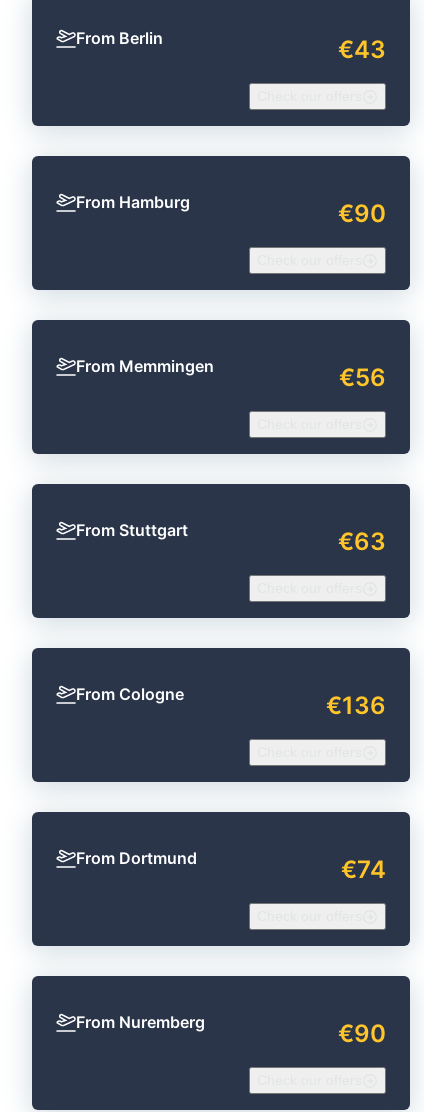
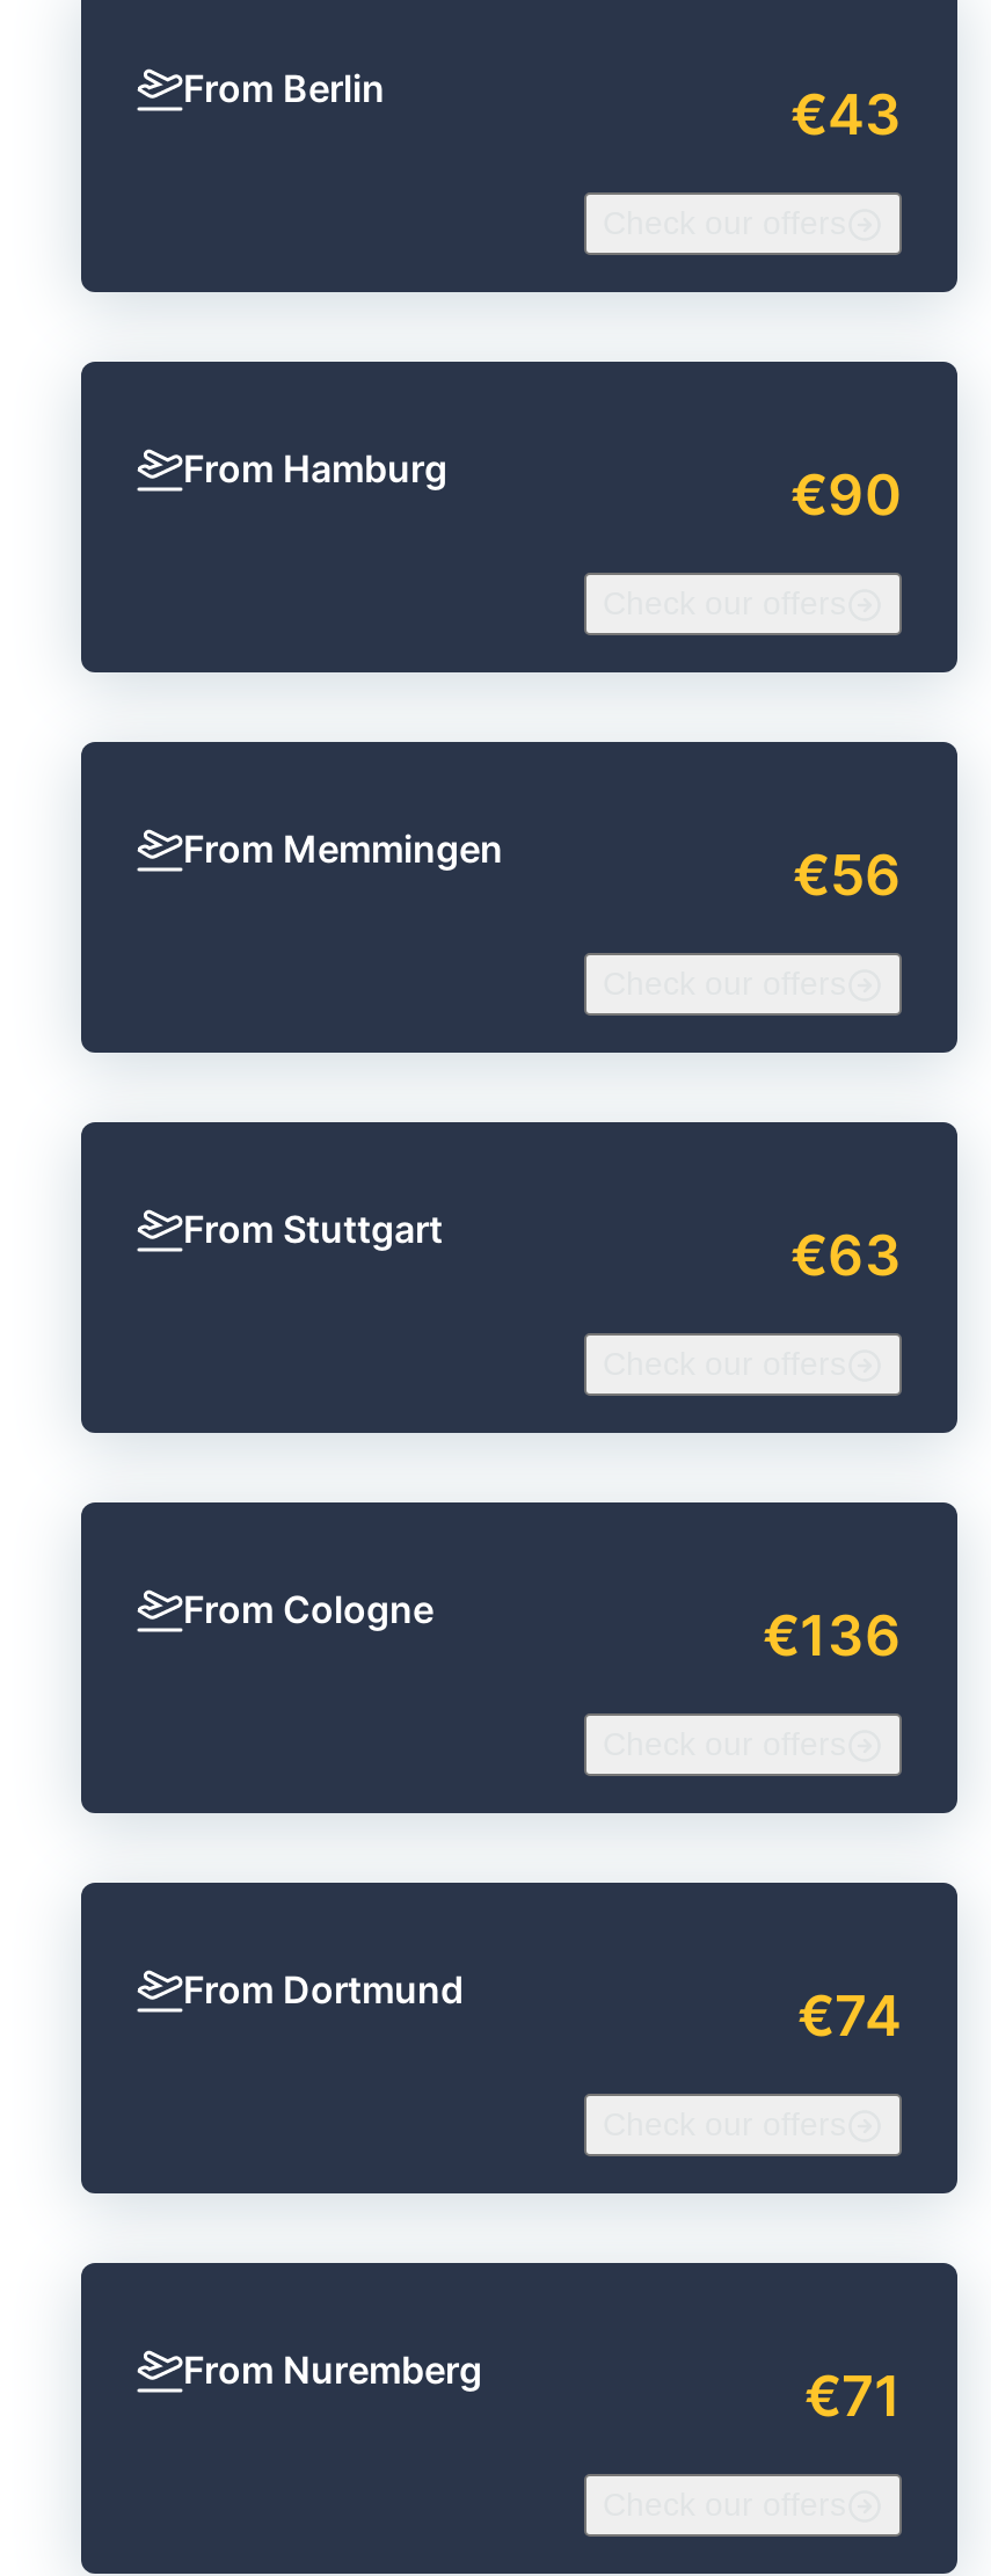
- €90
+ €71
